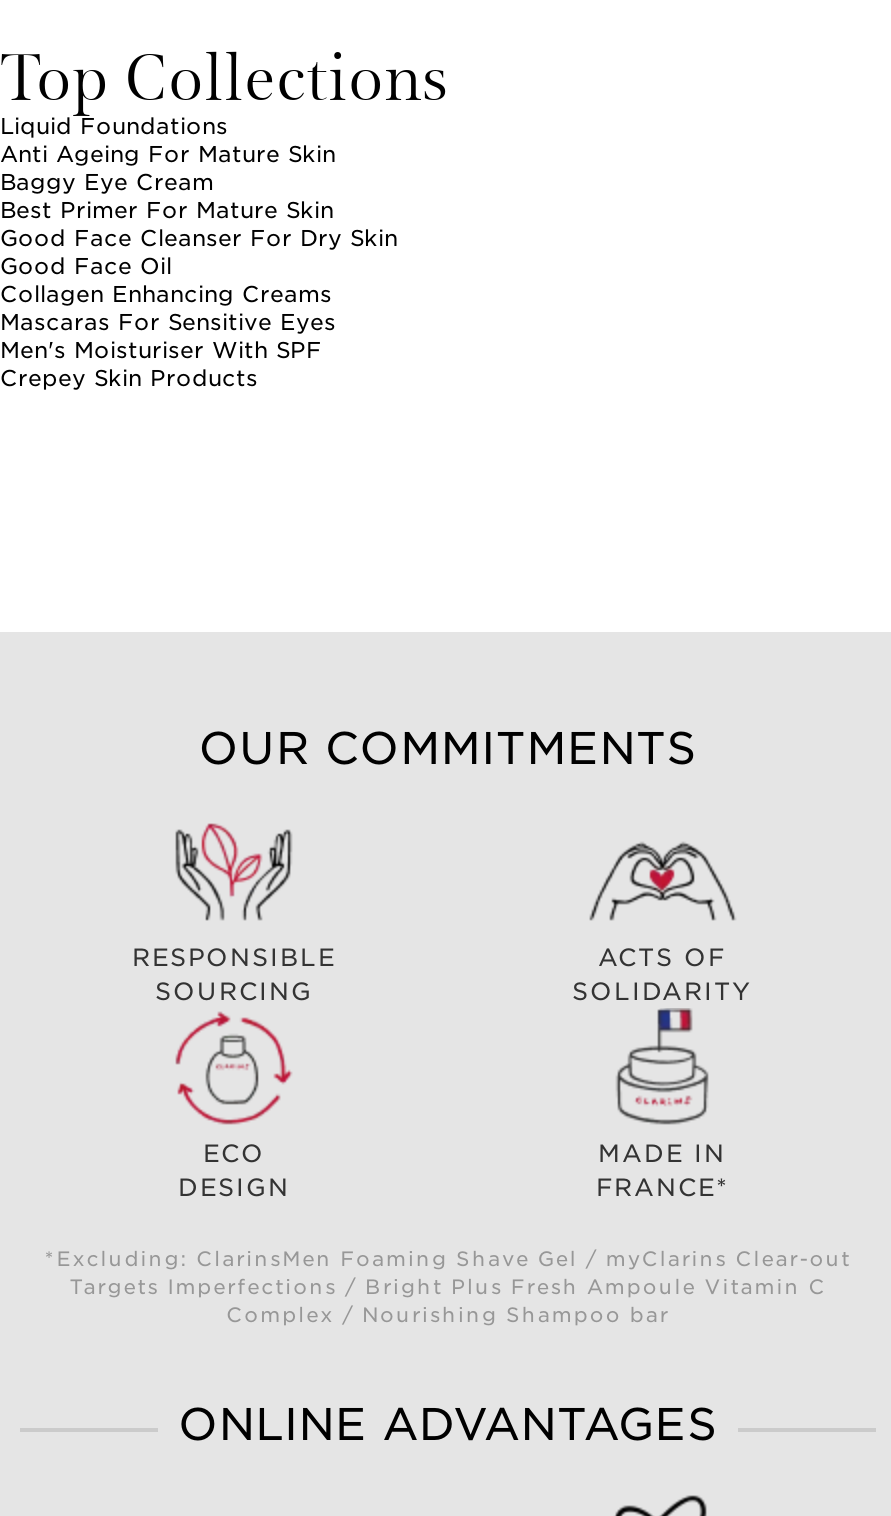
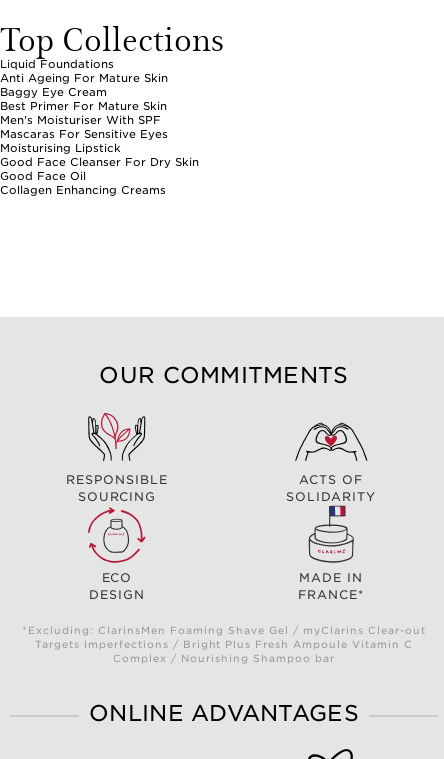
+ Moisturising Lipstick

moved down: Good Face Cleanser For Dry Skin | Good Face Oil | Collagen Enhancing Creams

moved up: Men's Moisturiser With SPF | Mascaras For Sensitive Eyes

- Crepey Skin Products
